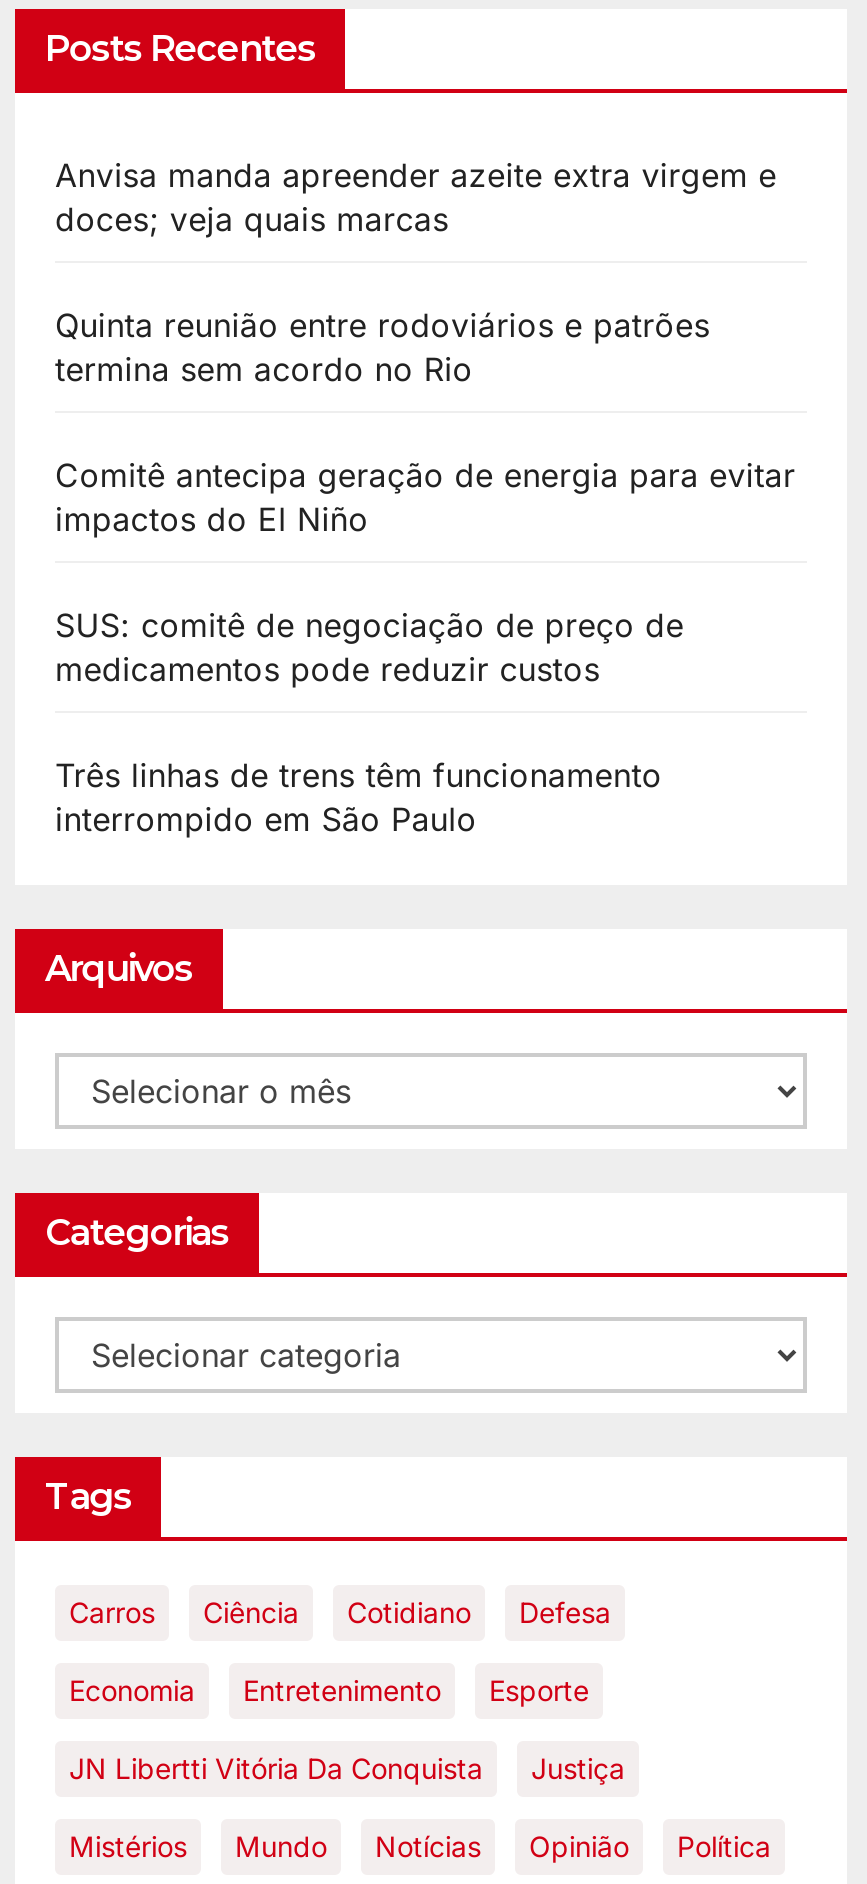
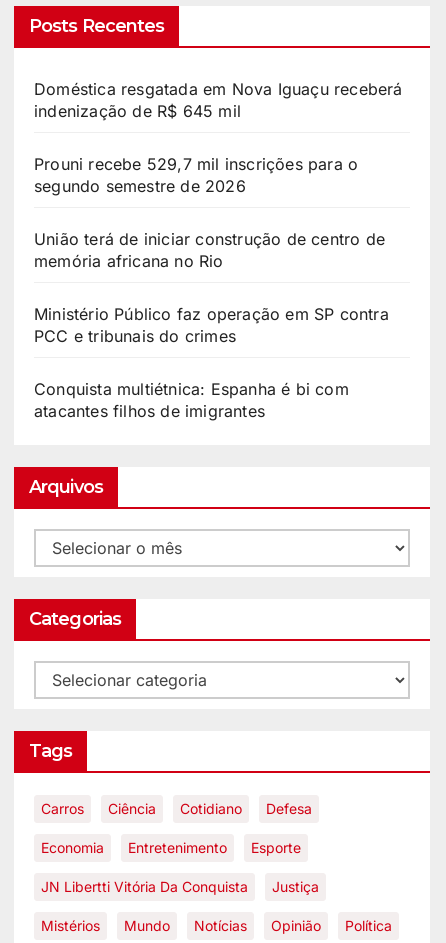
- Anvisa manda apreender azeite extra virgem e
- doces; veja quais marcas
+ Doméstica resgatada em Nova Iguaçu receberá
+ indenização de R$ 645 mil

- Quinta reunião entre rodoviários e patrões
- termina sem acordo no Rio
+ Prouni recebe 529,7 mil inscrições para o
+ segundo semestre de 2026

- Comitê antecipa geração de energia para evitar
- impactos do El Niño
+ União terá de iniciar construção de centro de
+ memória africana no Rio

- SUS: comitê de negociação de preço de
- medicamentos pode reduzir custos
+ Ministério Público faz operação em SP contra
+ PCC e tribunais do crimes

- Três linhas de trens têm funcionamento
- interrompido em São Paulo
+ Conquista multiétnica: Espanha é bi com
+ atacantes filhos de imigrantes
